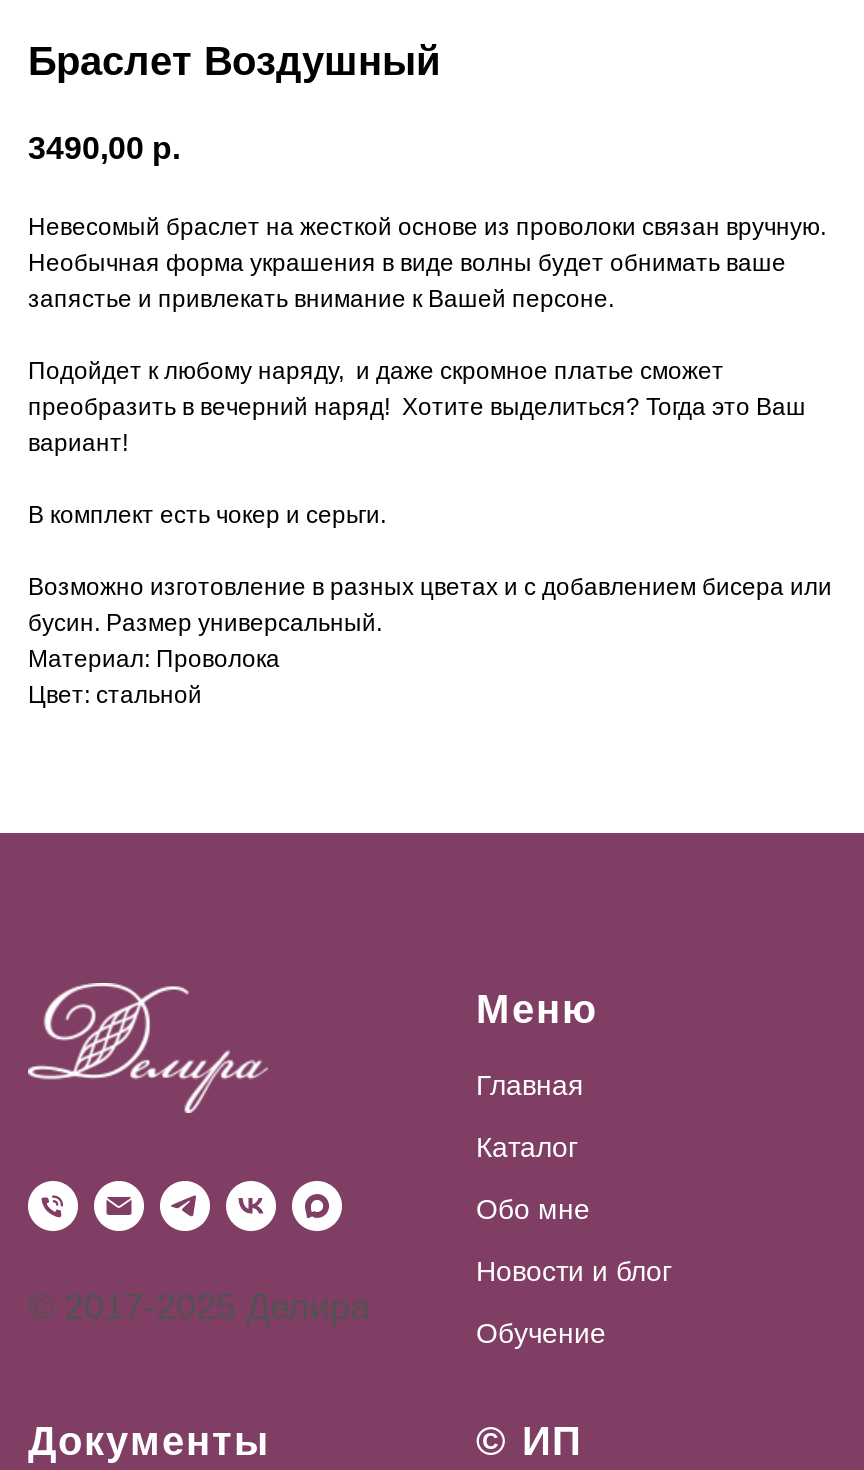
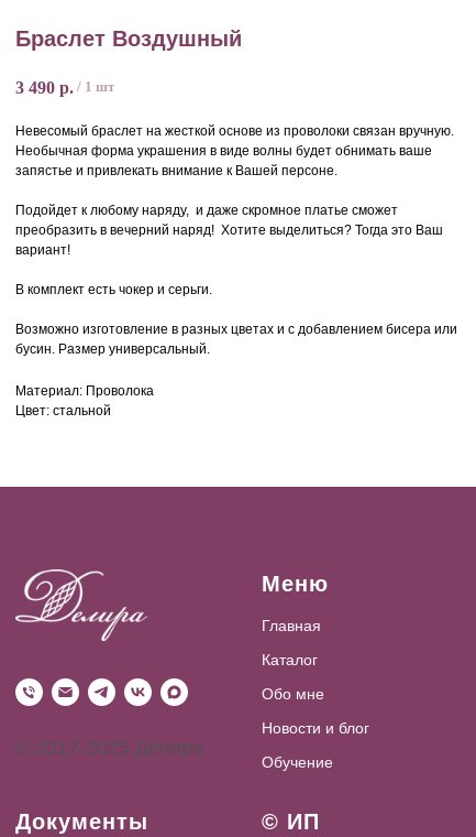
- 3490,00 р.
+ 3 490 р. / 1 шт
